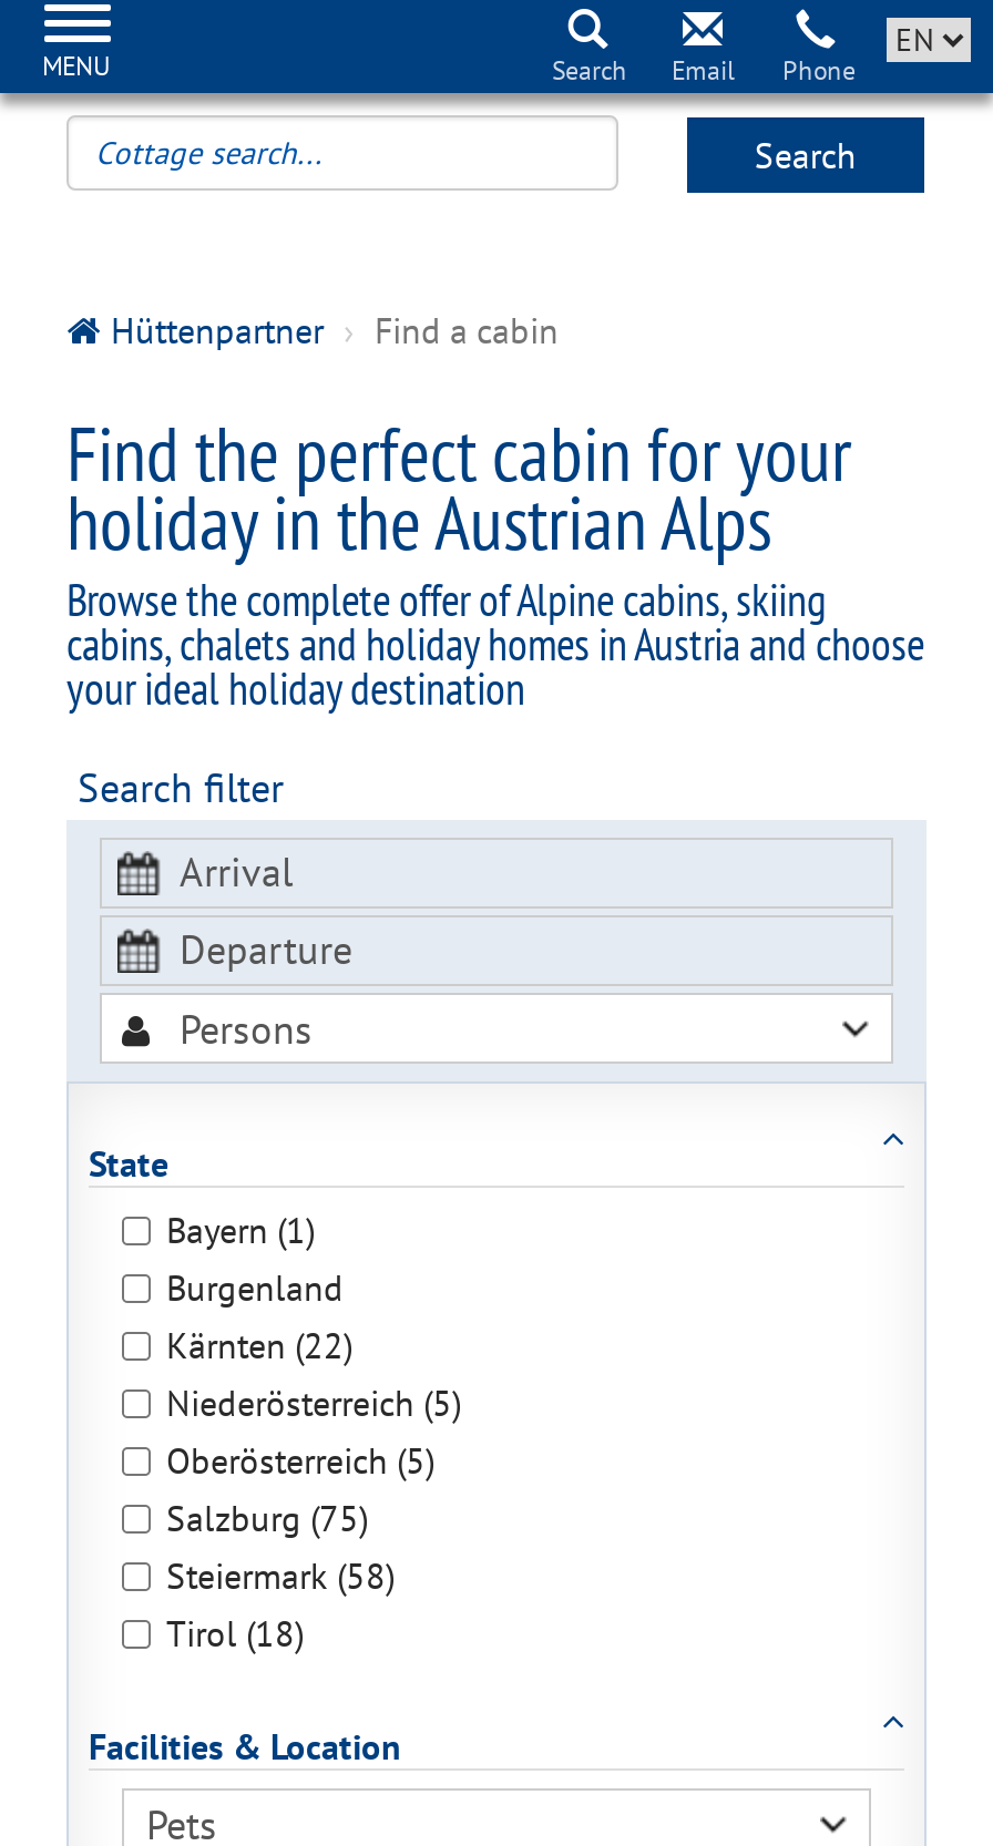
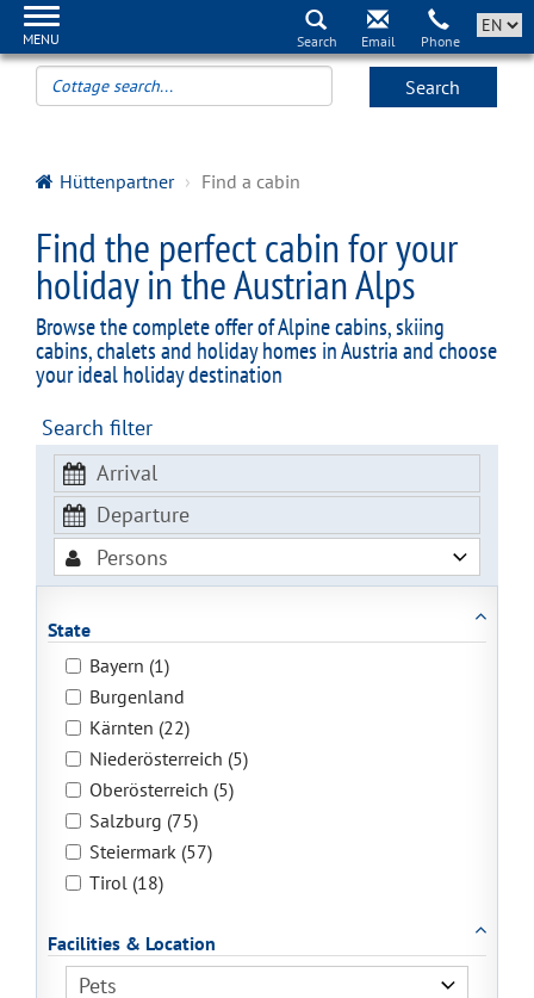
- Steiermark (58)
+ Steiermark (57)
